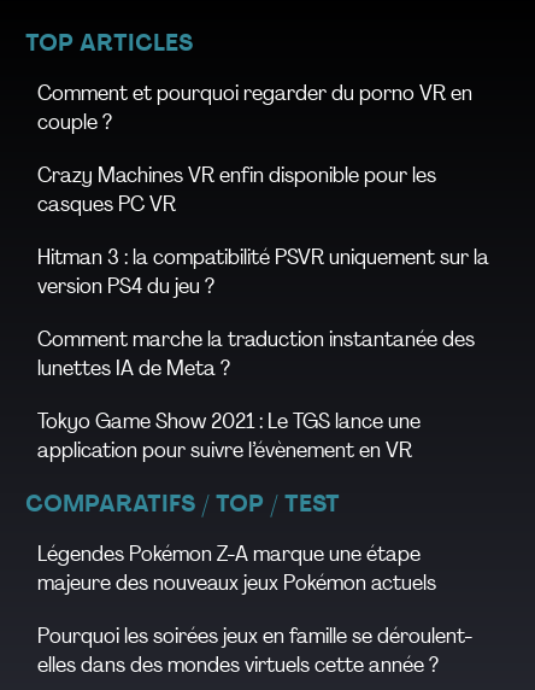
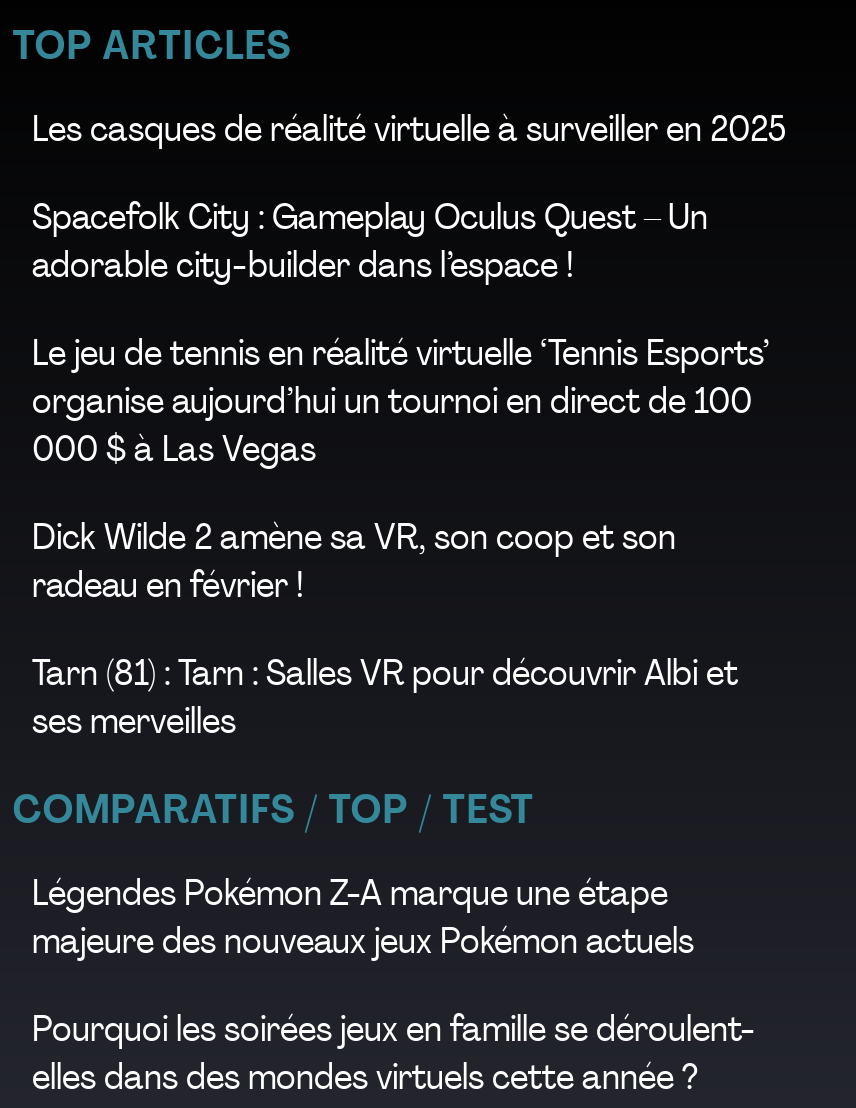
- Comment et pourquoi regarder du porno VR en
- couple ?
+ Les casques de réalité virtuelle à surveiller en 2025

- Crazy Machines VR enfin disponible pour les
- casques PC VR
+ Spacefolk City : Gameplay Oculus Quest – Un
+ adorable city-builder dans l’espace !

- Hitman 3 : la compatibilité PSVR uniquement sur la
- version PS4 du jeu ?
+ Le jeu de tennis en réalité virtuelle ‘Tennis Esports’
+ organise aujourd’hui un tournoi en direct de 100
+ 000 $ à Las Vegas

- Comment marche la traduction instantanée des
- lunettes IA de Meta ?
+ Dick Wilde 2 amène sa VR, son coop et son
+ radeau en février !

- Tokyo Game Show 2021 : Le TGS lance une
- application pour suivre l’évènement en VR
+ Tarn (81) : Tarn : Salles VR pour découvrir Albi et
+ ses merveilles
